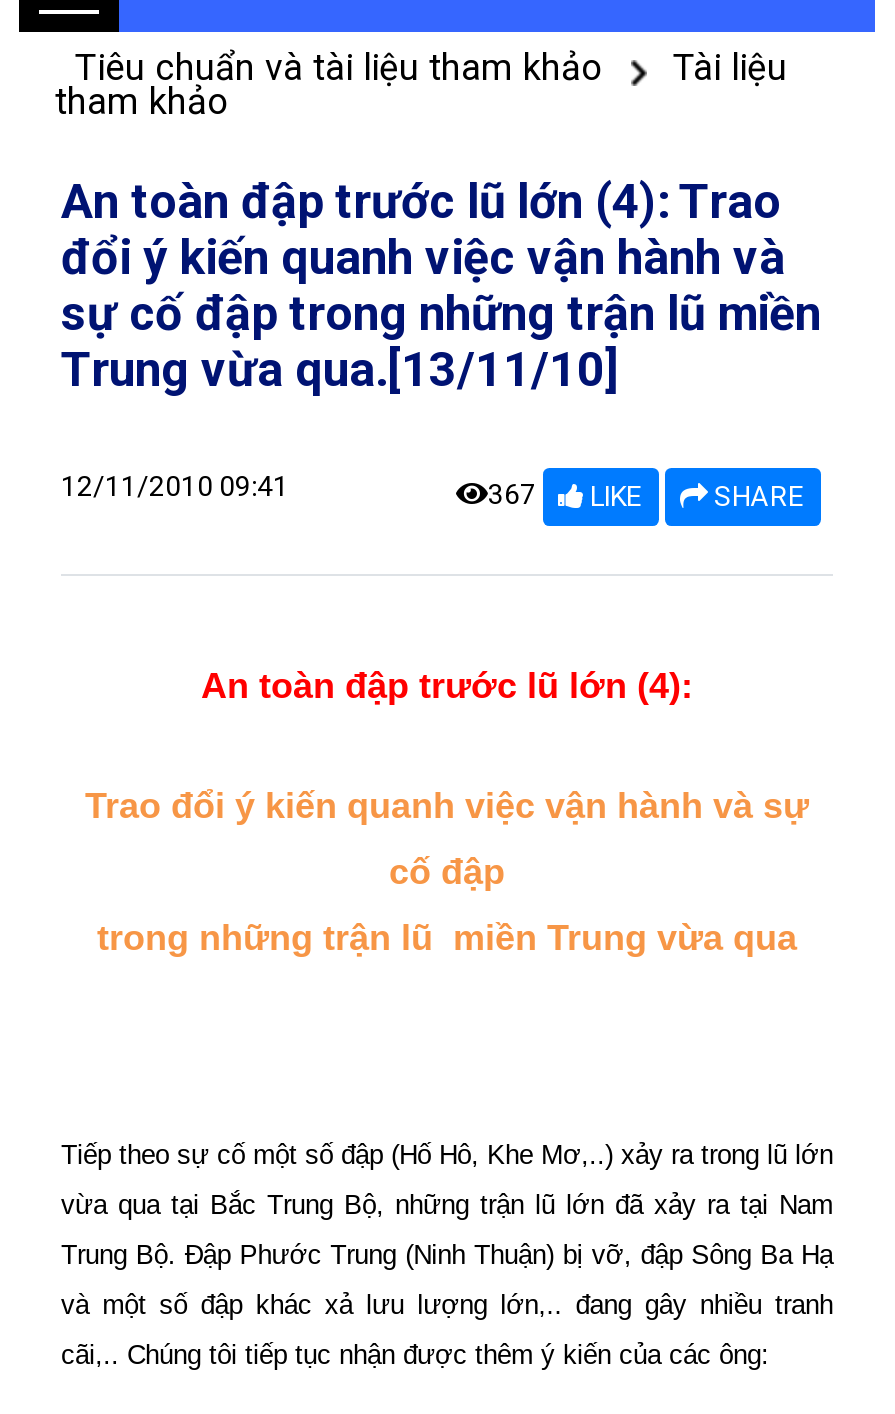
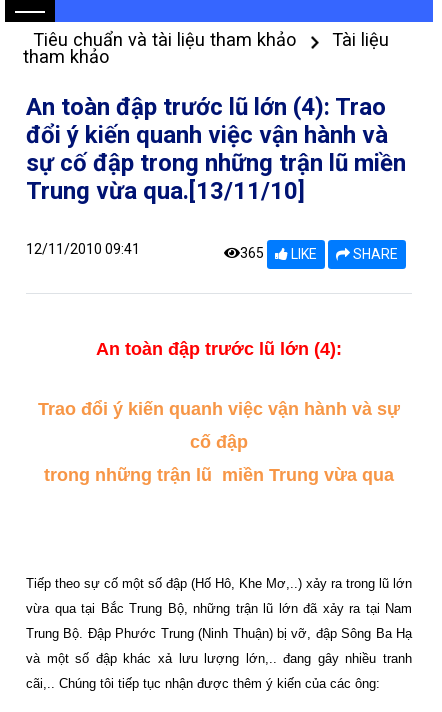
- 367 LIKE
+ 365 LIKE
